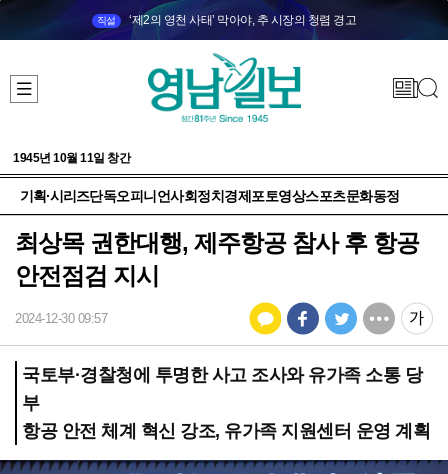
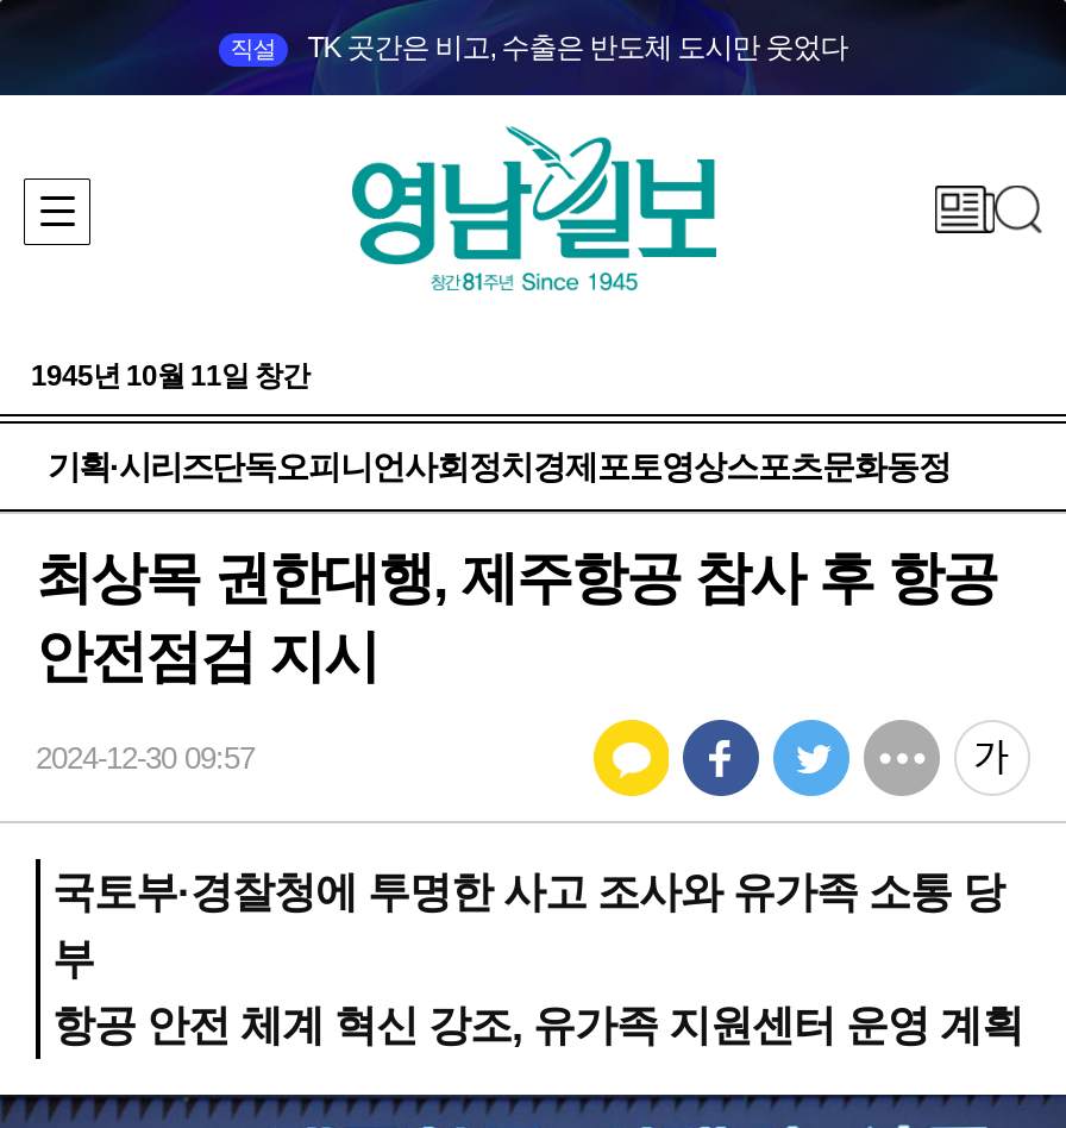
- ‘제2의 영천 사태’ 막아야, 추 시장의 청렴 경고
+ TK 곳간은 비고, 수출은 반도체 도시만 웃었다
